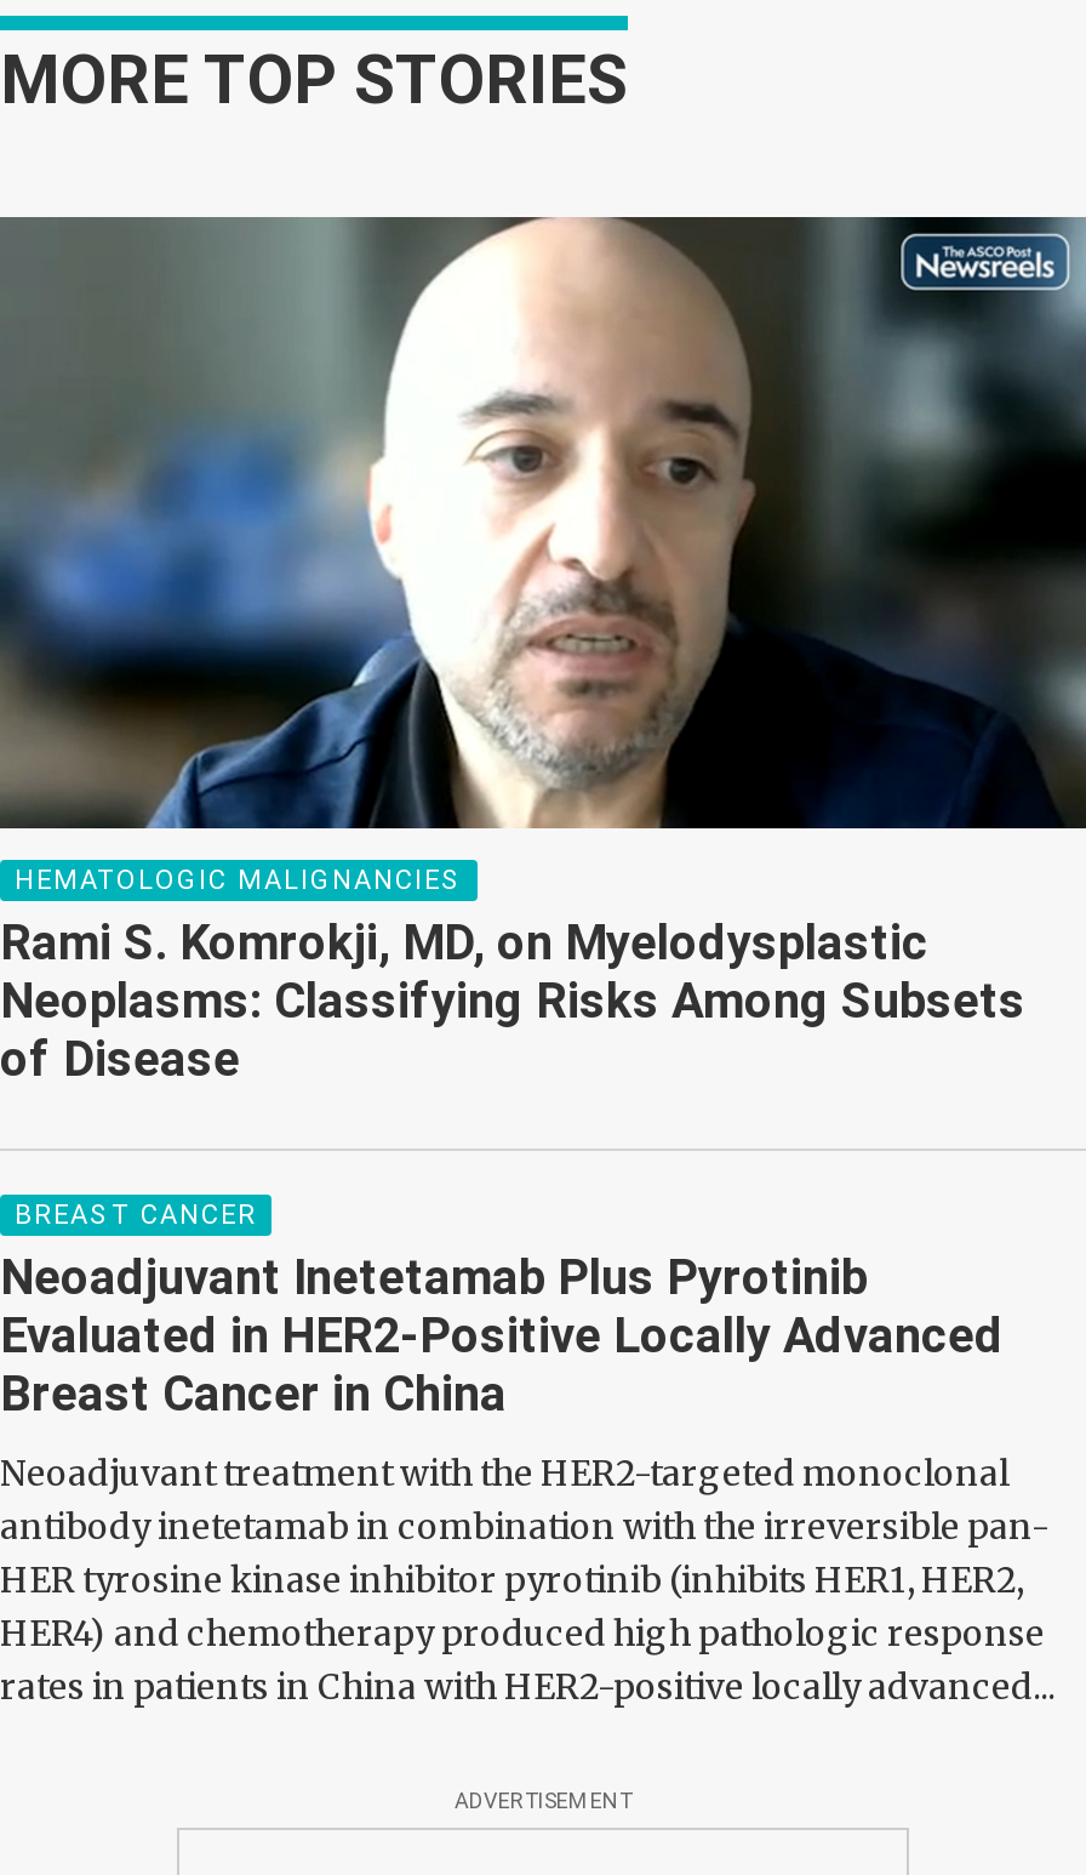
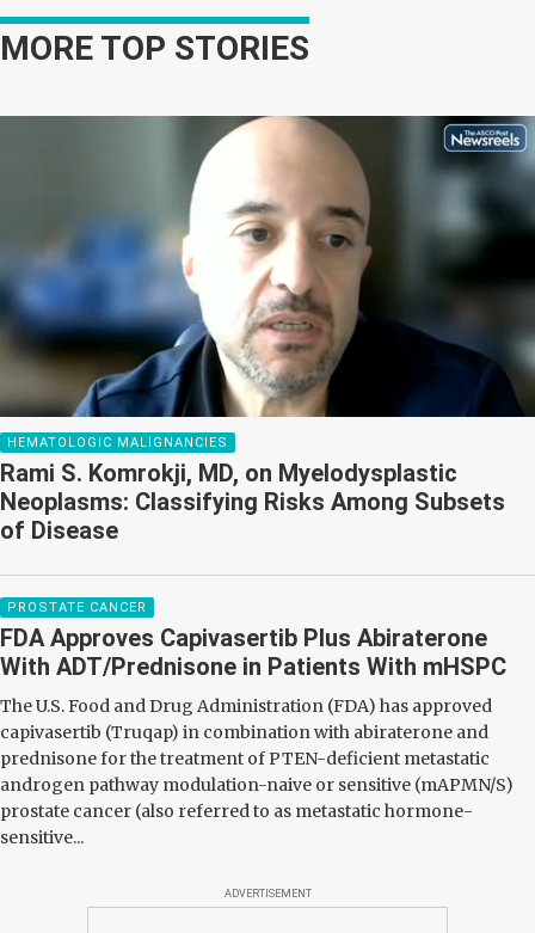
- BREAST CANCER
- Neoadjuvant Inetetamab Plus Pyrotinib
- Evaluated in HER2-Positive Locally Advanced
- Breast Cancer in China
+ PROSTATE CANCER
+ FDA Approves Capivasertib Plus Abiraterone
+ With ADT/Prednisone in Patients With mHSPC

- Neoadjuvant treatment with the HER2-targeted monoclonal
- antibody inetetamab in combination with the irreversible pan-
- HER tyrosine kinase inhibitor pyrotinib (inhibits HER1, HER2,
- HER4) and chemotherapy produced high pathologic response
- rates in patients in China with HER2-positive locally advanced...
+ The U.S. Food and Drug Administration (FDA) has approved
+ capivasertib (Truqap) in combination with abiraterone and
+ prednisone for the treatment of PTEN-deficient metastatic
+ androgen pathway modulation-naive or sensitive (mAPMN/S)
+ prostate cancer (also referred to as metastatic hormone-
+ sensitive...
